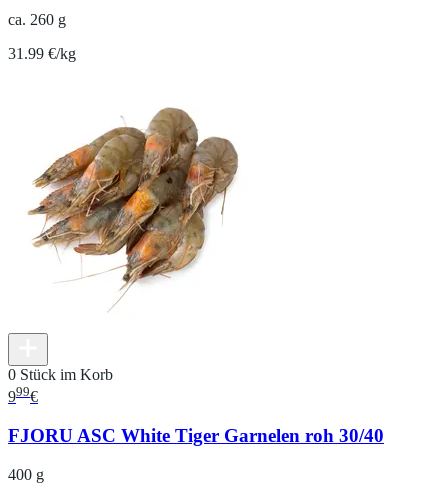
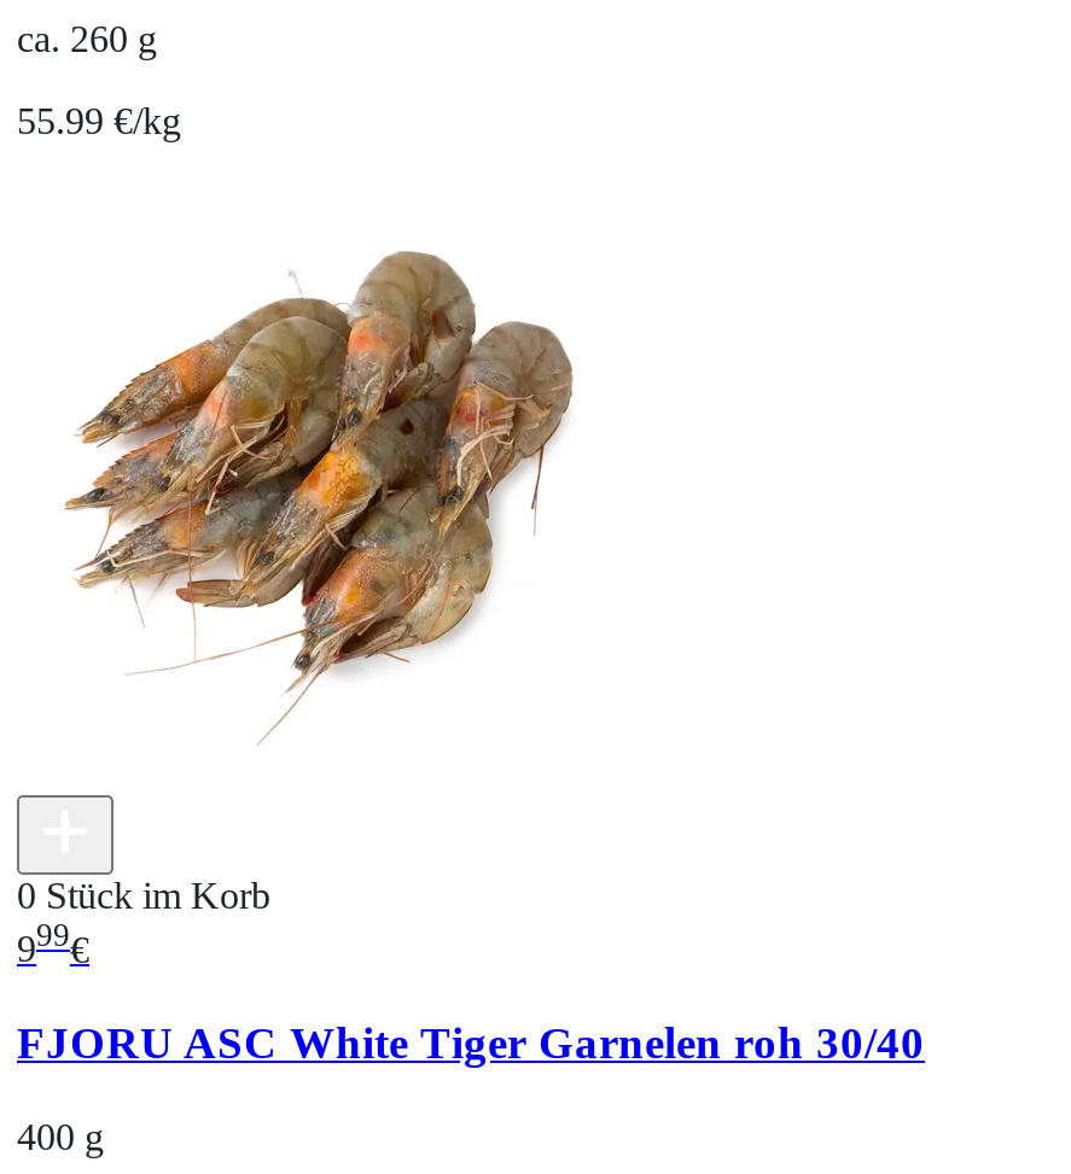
- 31.99 €/kg
+ 55.99 €/kg
